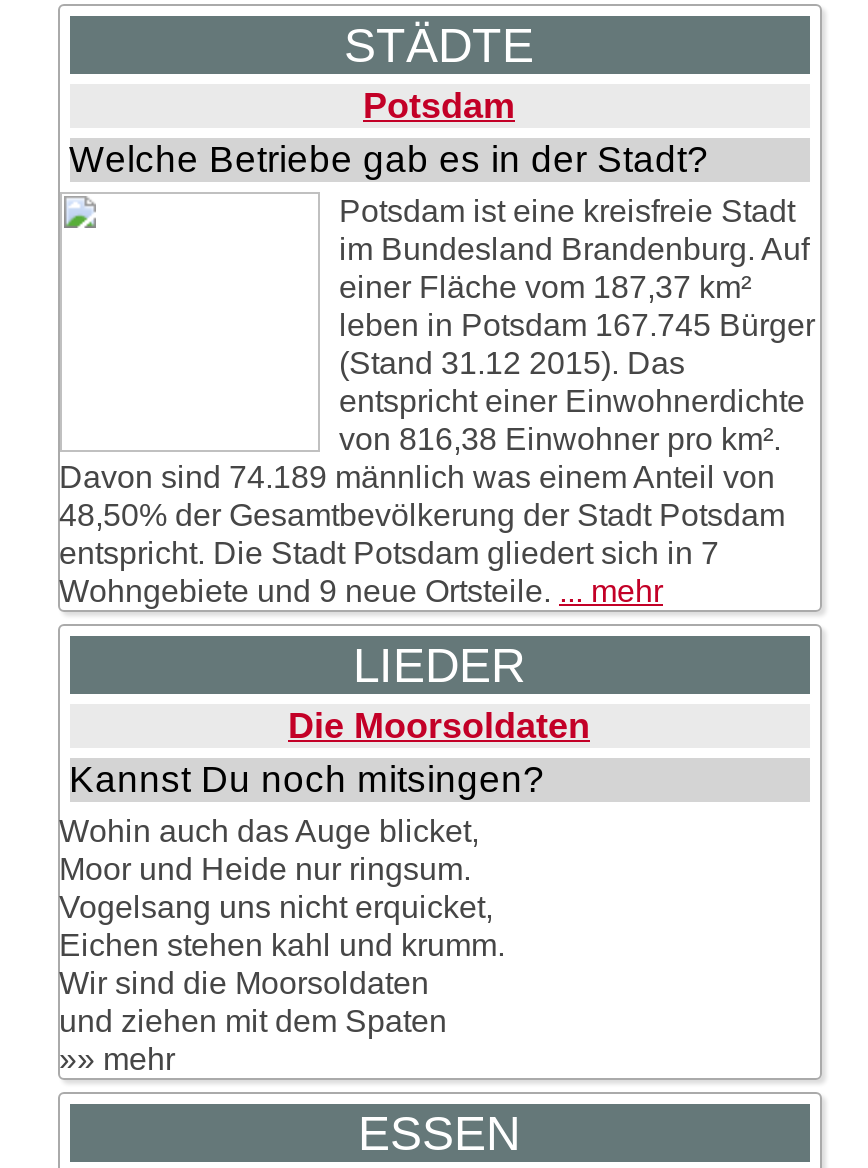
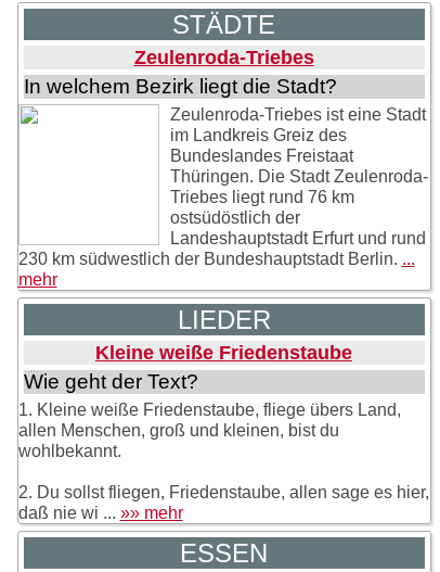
- Potsdam
- Welche Betriebe gab es in der Stadt?
- Potsdam ist eine kreisfreie Stadt
- im Bundesland Brandenburg. Auf
- einer Fläche vom 187,37 km²
- leben in Potsdam 167.745 Bürger
- (Stand 31.12 2015). Das
- entspricht einer Einwohnerdichte
- von 816,38 Einwohner pro km².
- Davon sind 74.189 männlich was einem Anteil von
- 48,50% der Gesamtbevölkerung der Stadt Potsdam
- entspricht. Die Stadt Potsdam gliedert sich in 7
- Wohngebiete und 9 neue Ortsteile.... mehr
+ Zeulenroda-Triebes
+ In welchem Bezirk liegt die Stadt?
+ Zeulenroda-Triebes ist eine Stadt
+ im Landkreis Greiz des
+ Bundeslandes Freistaat
+ Thüringen. Die Stadt Zeulenroda-
+ Triebes liegt rund 76 km
+ ostsüdöstlich der
+ Landeshauptstadt Erfurt und rund
+ 230 km südwestlich der Bundeshauptstadt Berlin. ...
+ mehr

- Die Moorsoldaten
- Kannst Du noch mitsingen?
- Wohin auch das Auge blicket,
- Moor und Heide nur ringsum.
- Vogelsang uns nicht erquicket,
- Eichen stehen kahl und krumm.
- Wir sind die Moorsoldaten
- und ziehen mit dem Spaten
- »» mehr
+ Kleine weiße Friedenstaube
+ Wie geht der Text?
+ 1. Kleine weiße Friedenstaube, fliege übers Land,
+ allen Menschen, groß und kleinen, bist du
+ wohlbekannt.
+ 2. Du sollst fliegen, Friedenstaube, allen sage es hier,
+ daß nie wi ...»» mehr
